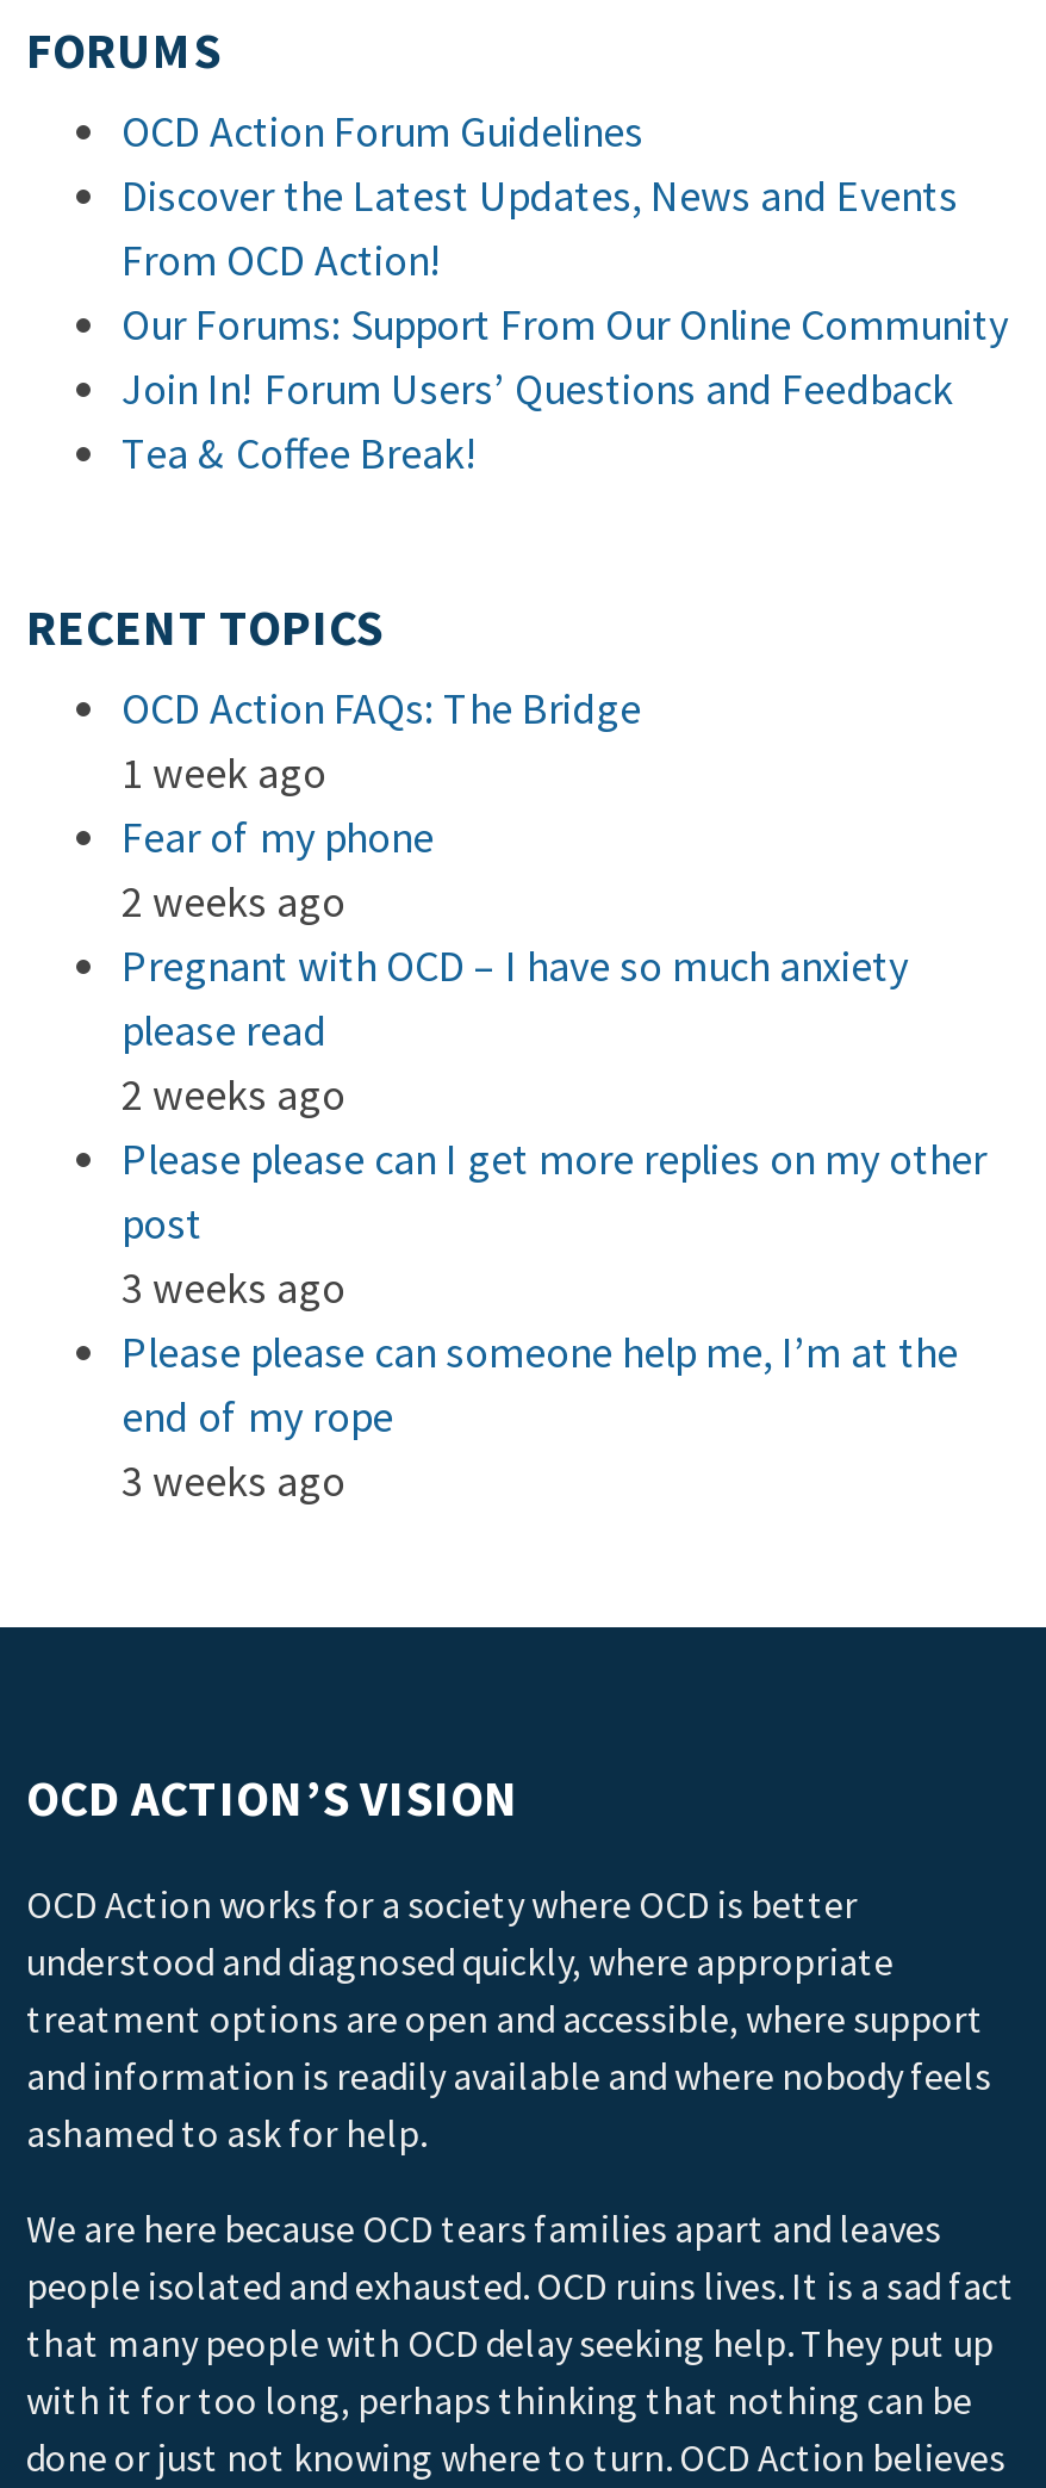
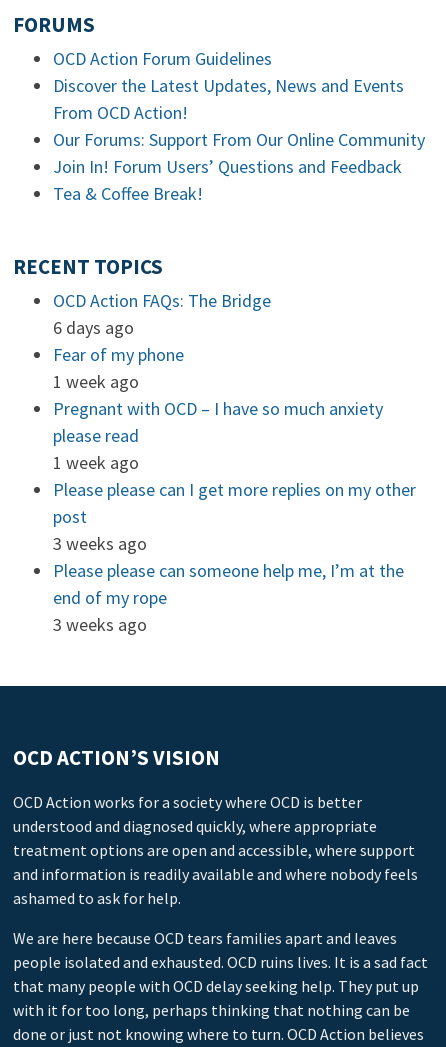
- 1 week ago
+ 6 days ago

- 2 weeks ago
+ 1 week ago

- 2 weeks ago
+ 1 week ago
